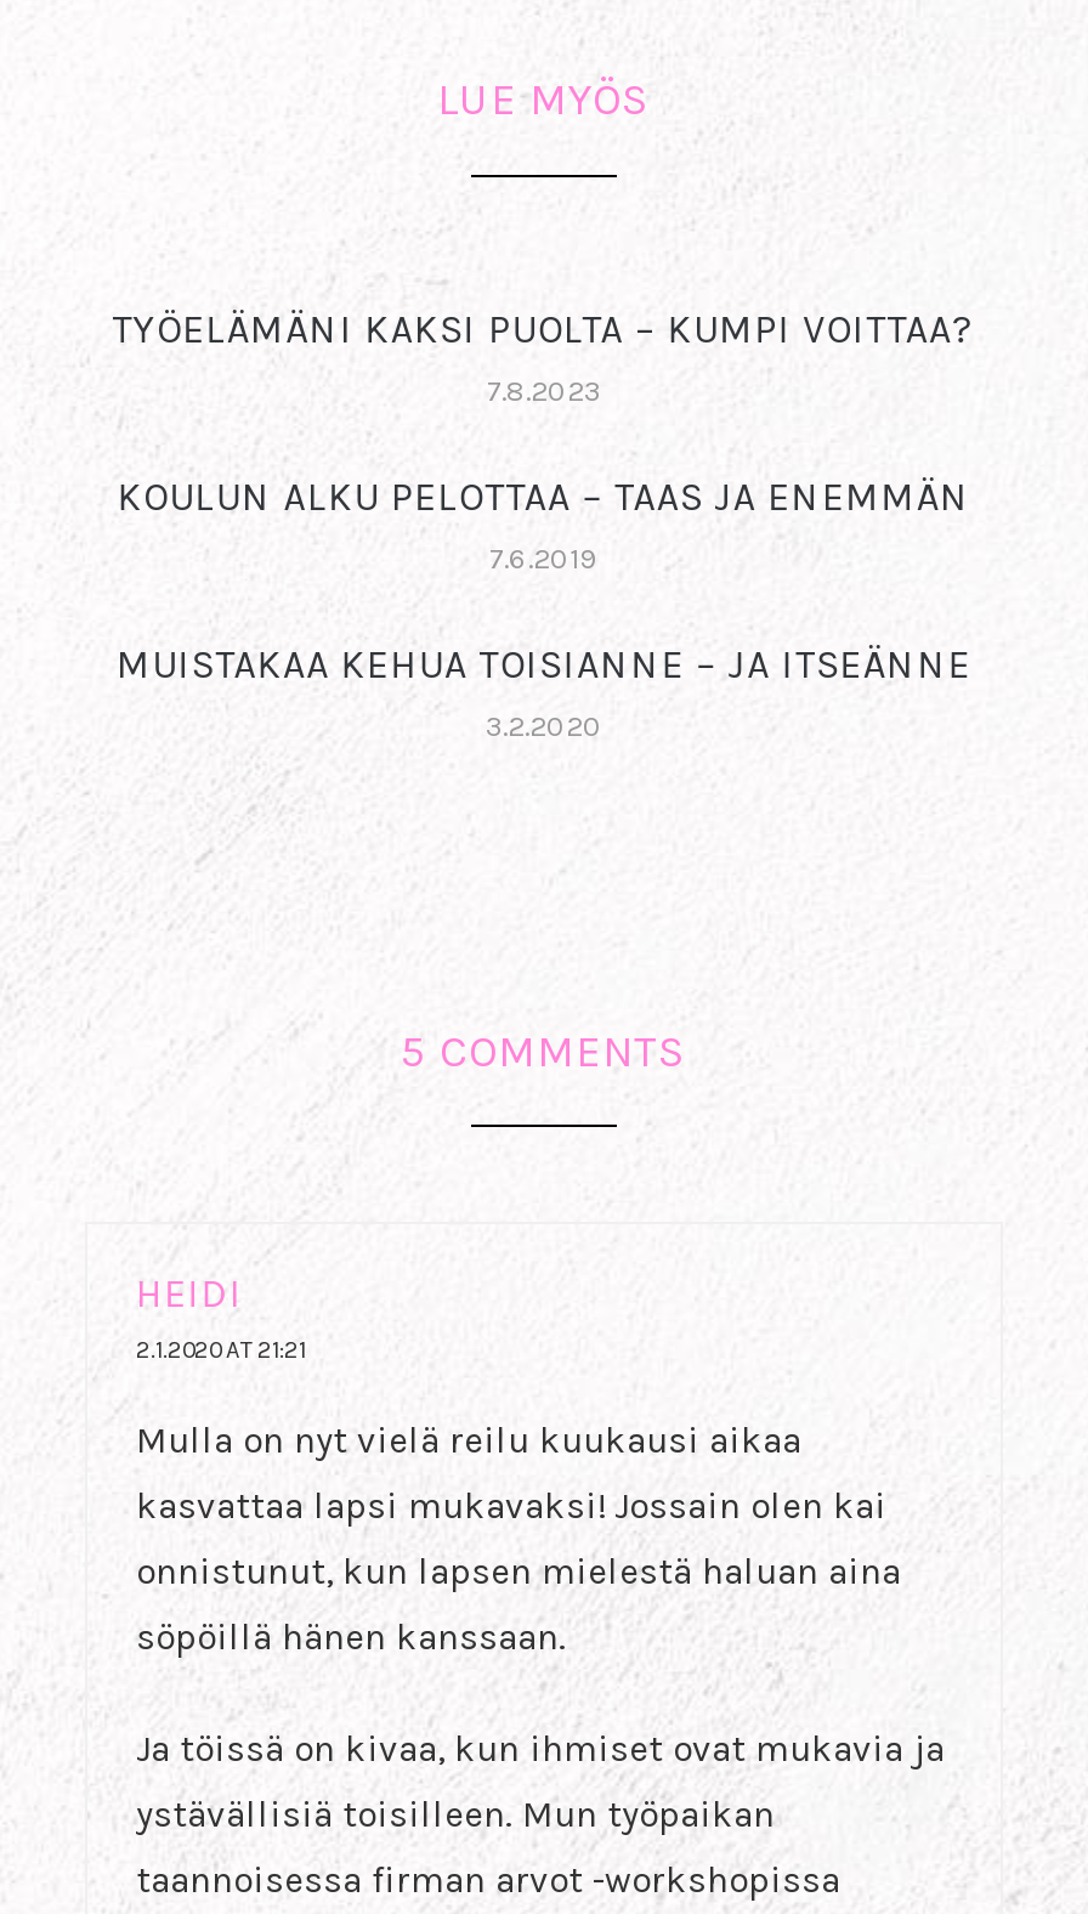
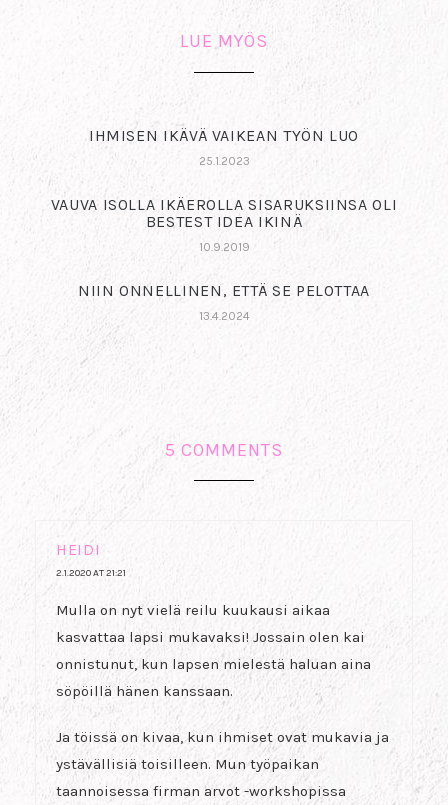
- TYÖELÄMÄNI KAKSI PUOLTA – KUMPI VOITTAA?
+ IHMISEN IKÄVÄ VAIKEAN TYÖN LUO

- 7.8.2023
+ 25.1.2023

- KOULUN ALKU PELOTTAA – TAAS JA ENEMMÄN
+ VAUVA ISOLLA IKÄEROLLA SISARUKSIINSA OLI
+ BESTEST IDEA IKINÄ

- 7.6.2019
+ 10.9.2019

- MUISTAKAA KEHUA TOISIANNE – JA ITSEÄNNE
+ NIIN ONNELLINEN, ETTÄ SE PELOTTAA

- 3.2.2020
+ 13.4.2024
